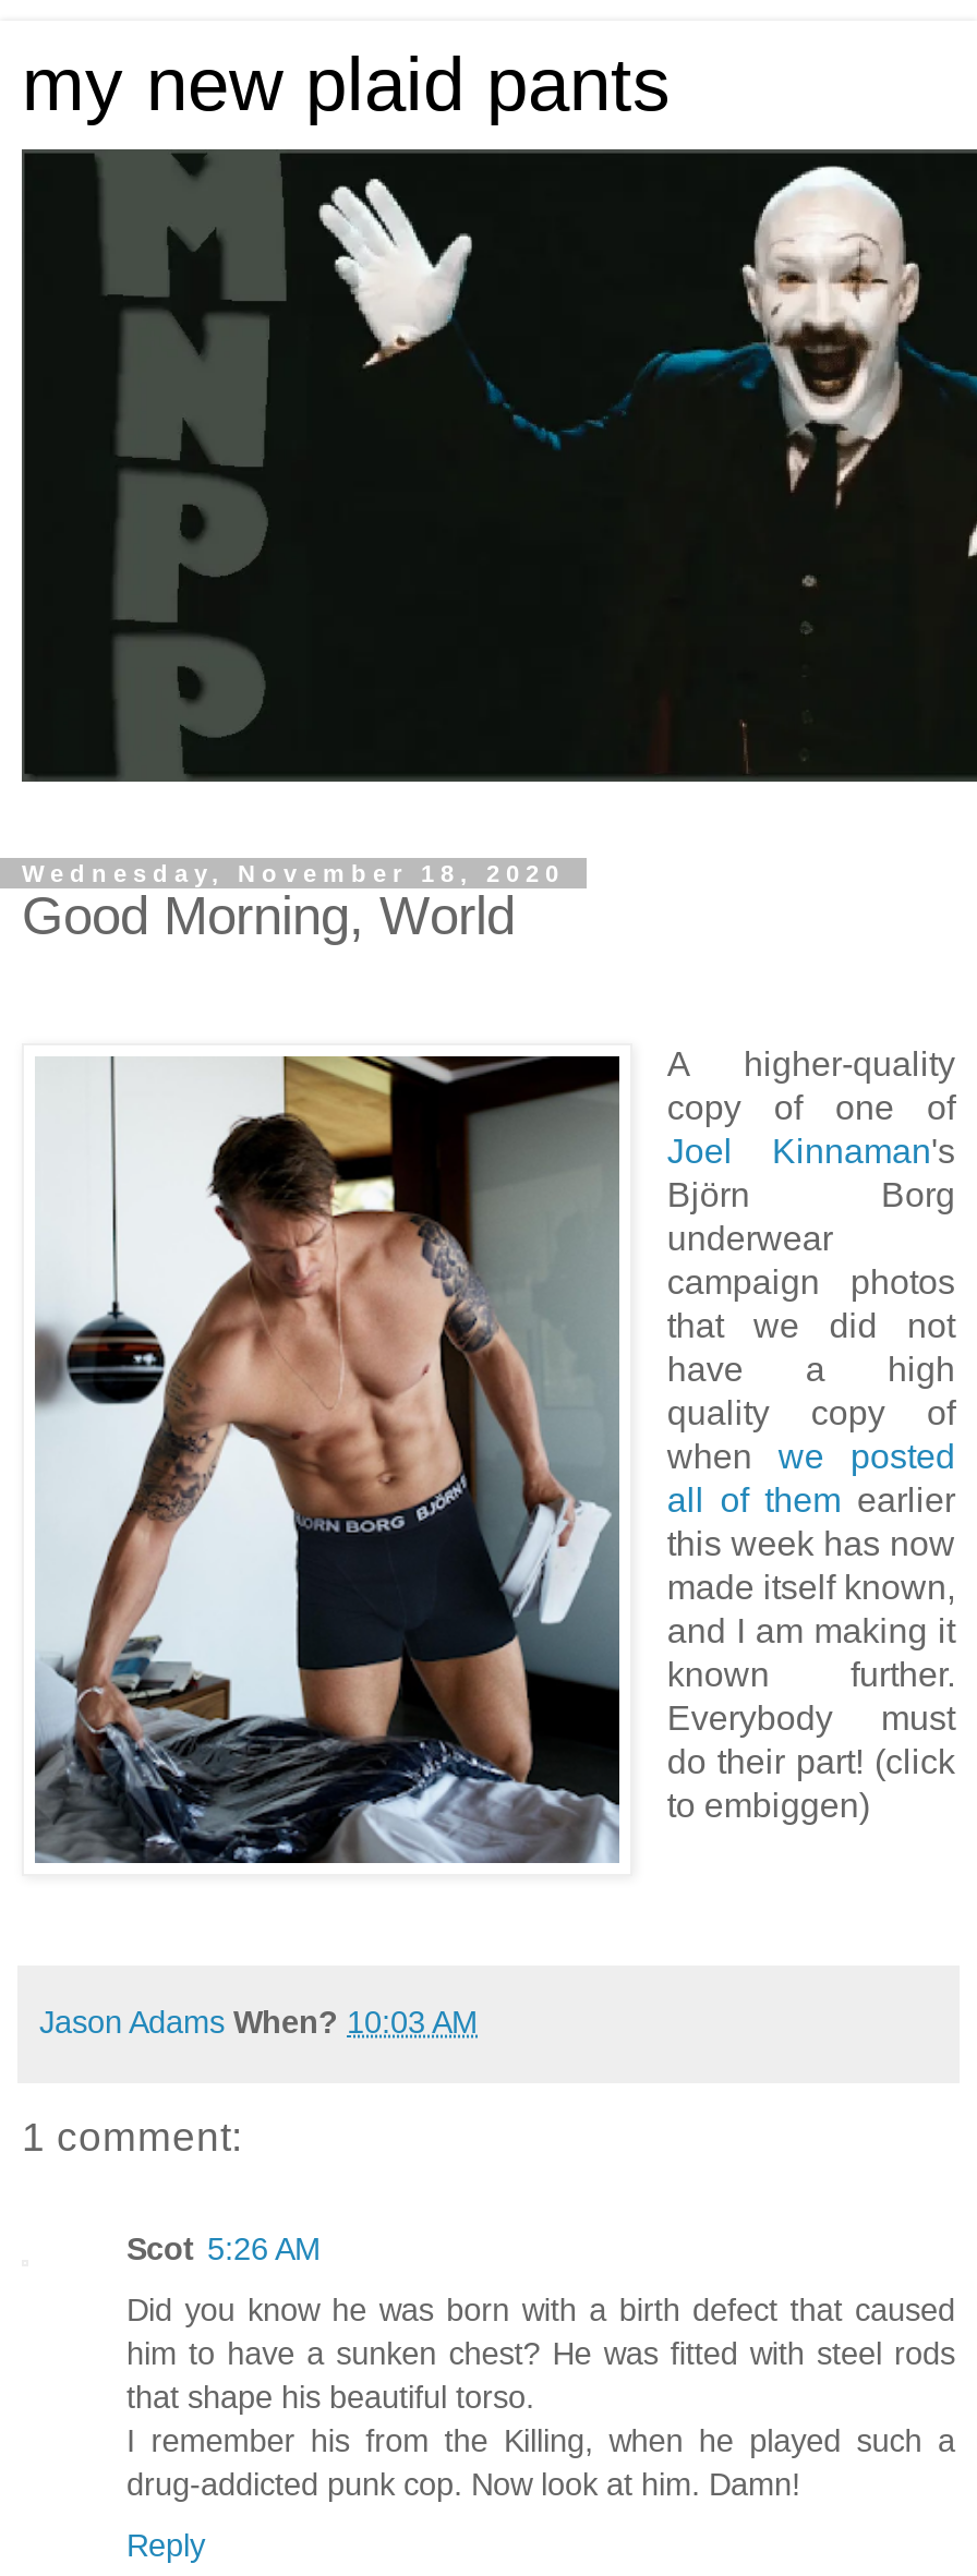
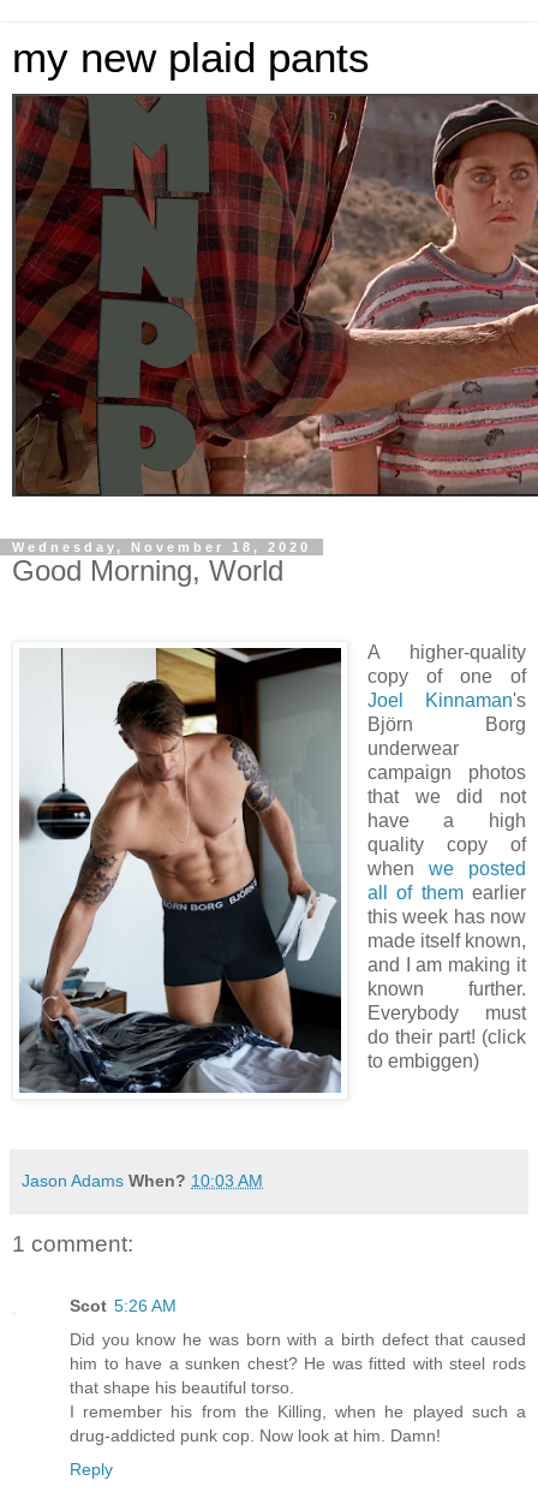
- [image]
+ [image]
